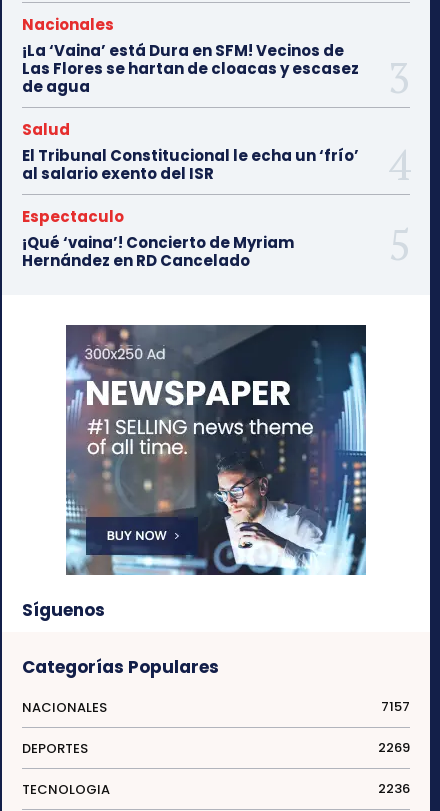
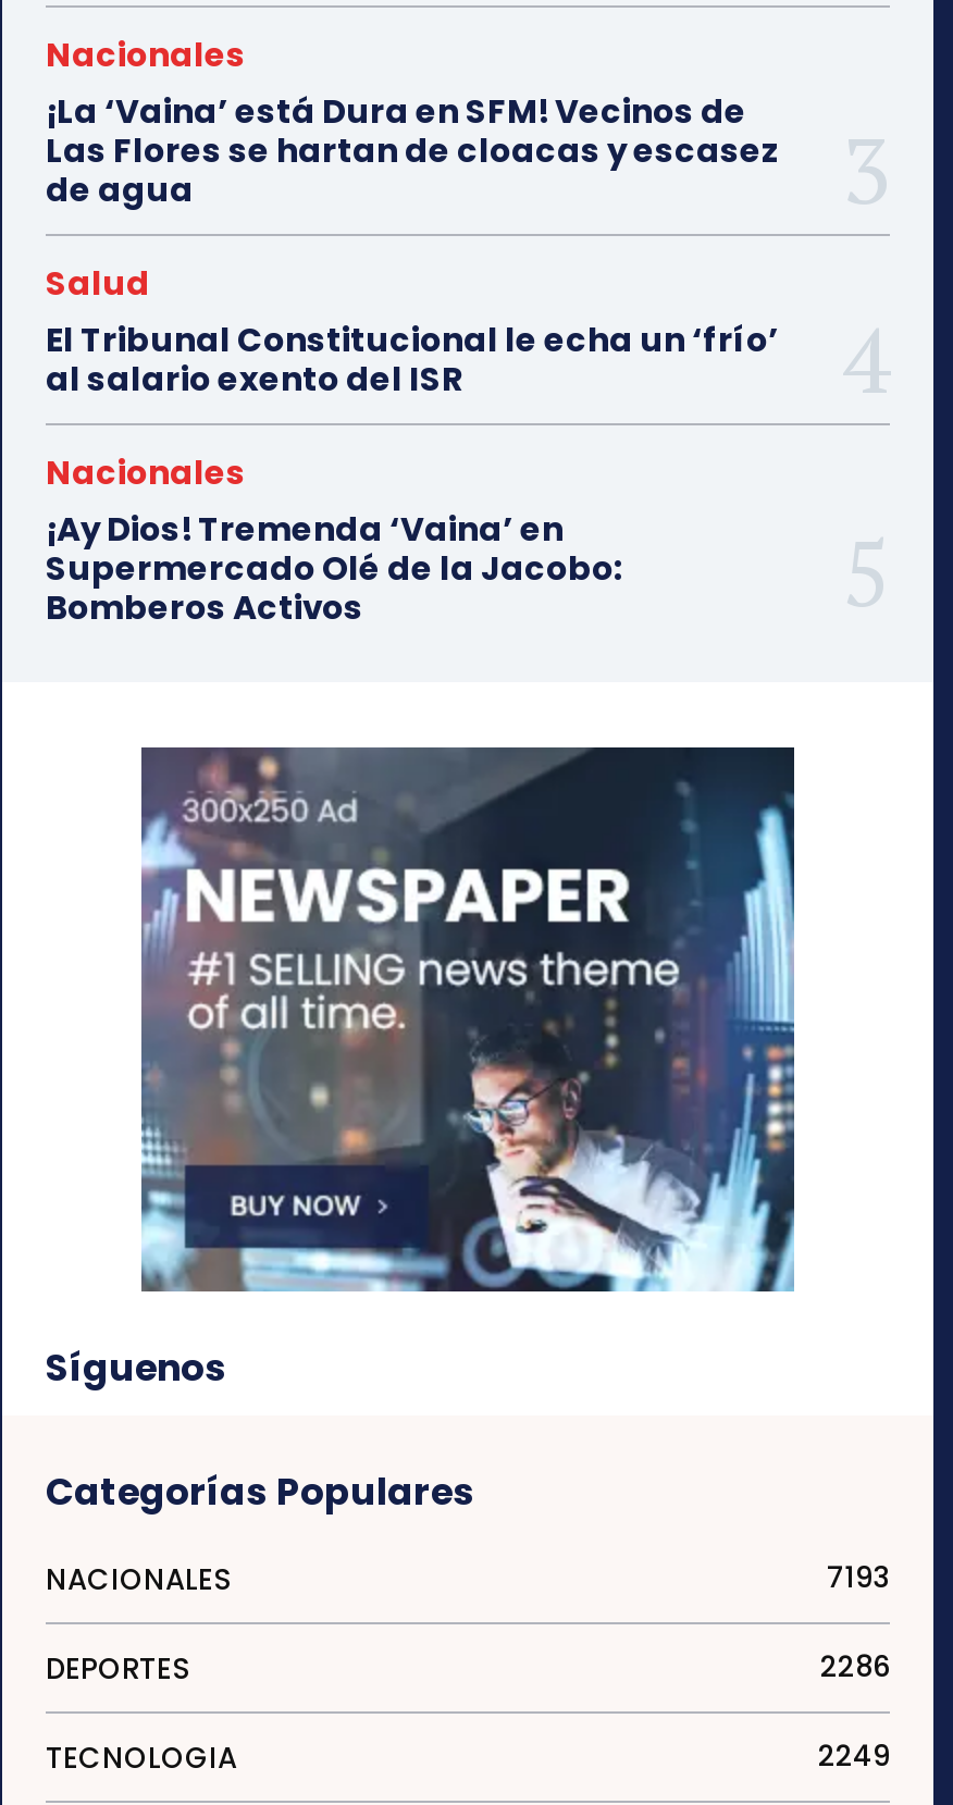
- Espectaculo
- ¡Qué ‘vaina’! Concierto de Myriam
- Hernández en RD Cancelado
+ Nacionales
+ ¡Ay Dios! Tremenda ‘Vaina’ en
+ Supermercado Olé de la Jacobo:
+ Bomberos Activos

- 7157
+ 7193

- 2269
+ 2286

- 2236
+ 2249
